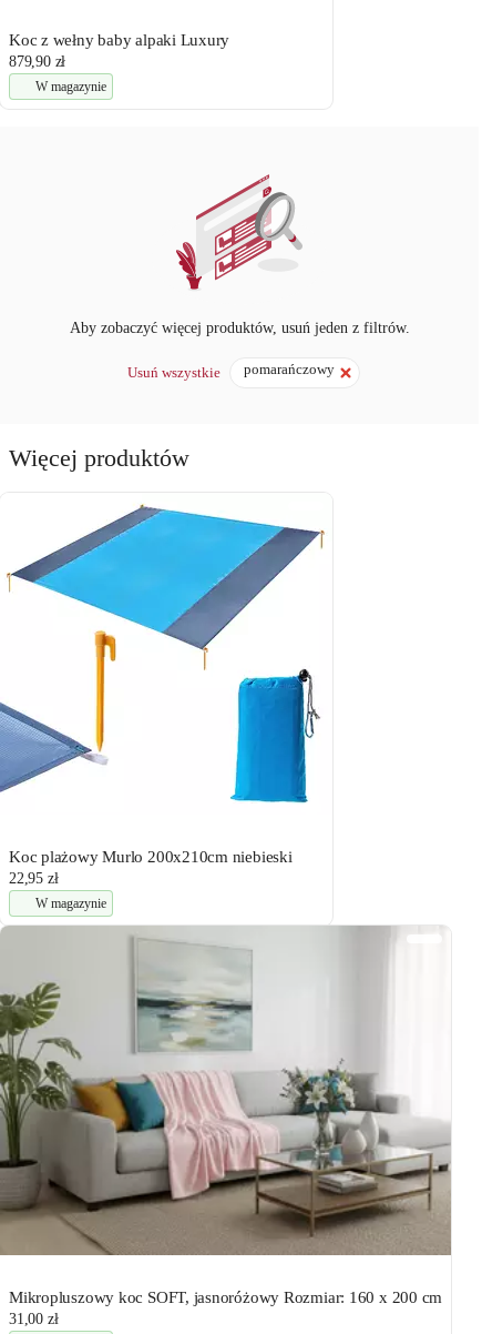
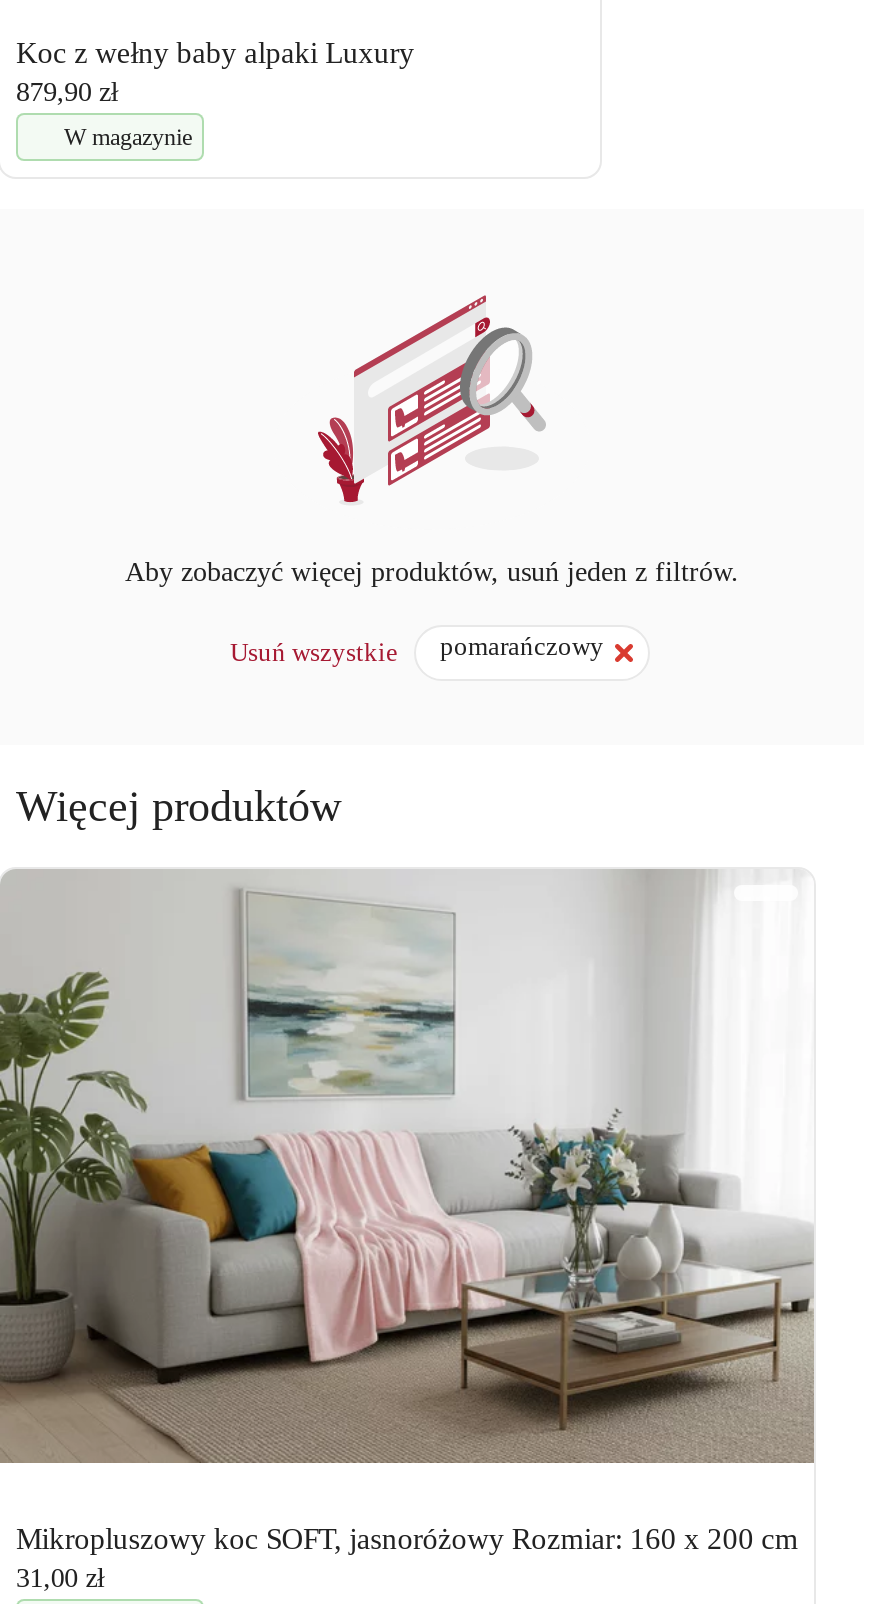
- [image]

- Koc plażowy Murlo 200x210cm niebieski
- 22,95 zł
- W magazynie
